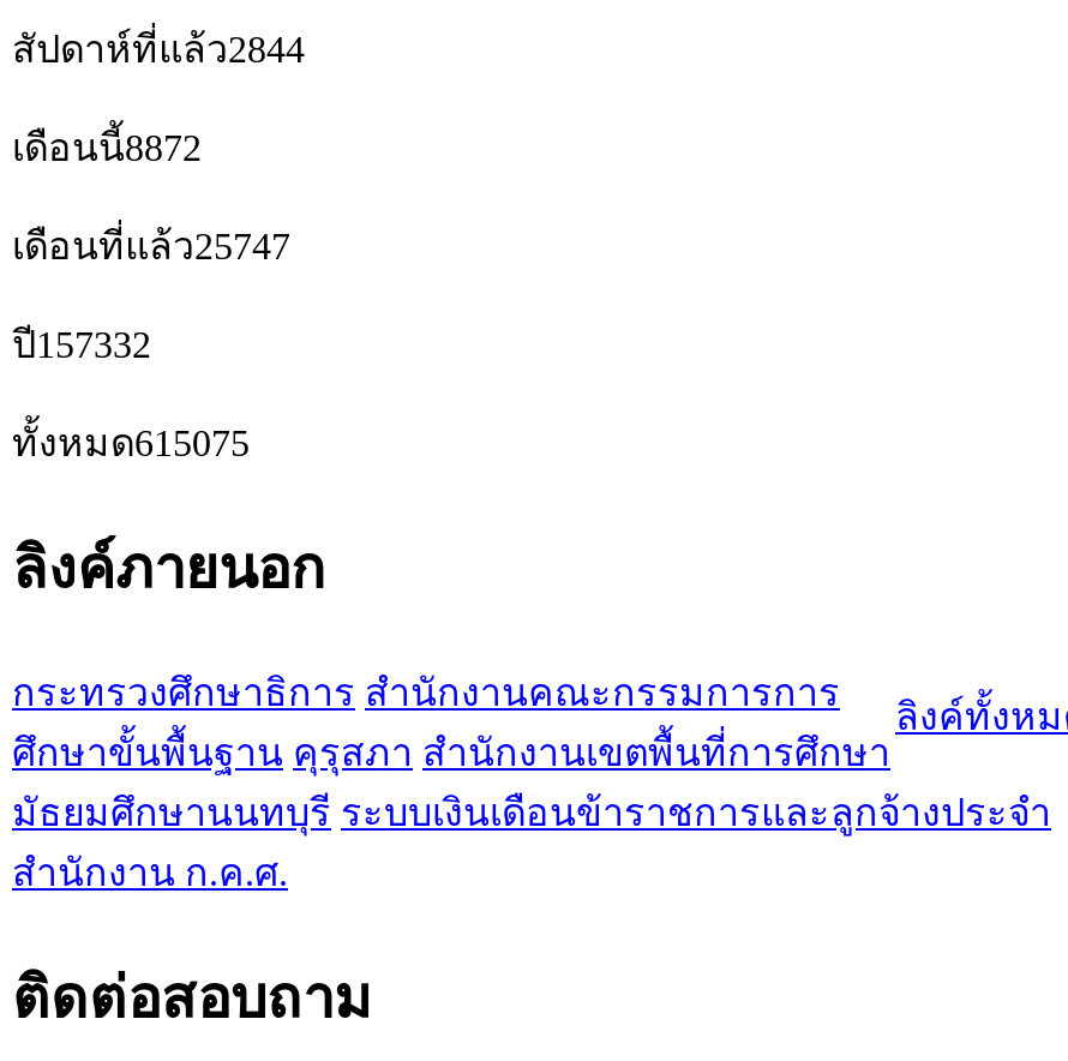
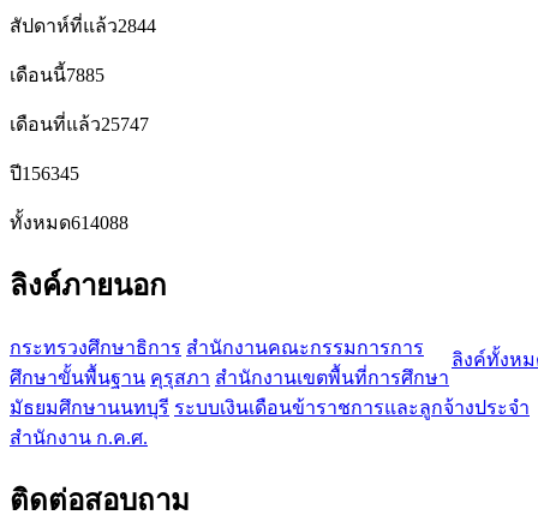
- เดือนนี้8872
+ เดือนนี้7885

- ปี157332
+ ปี156345

- ทั้งหมด615075
+ ทั้งหมด614088
